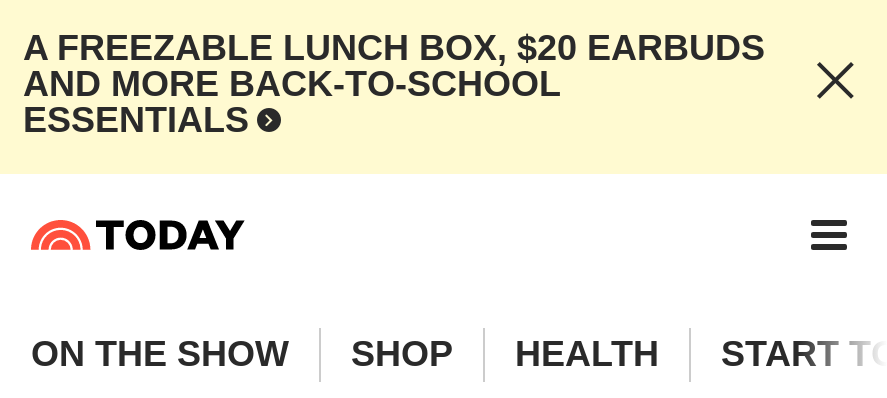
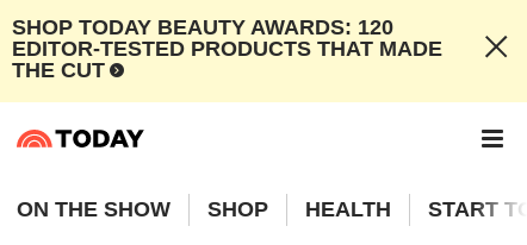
- A FREEZABLE LUNCH BOX, $20 EARBUDS
- AND MORE BACK-TO-SCHOOL
- ESSENTIALS
+ SHOP TODAY BEAUTY AWARDS: 120
+ EDITOR-TESTED PRODUCTS THAT MADE
+ THE CUT
